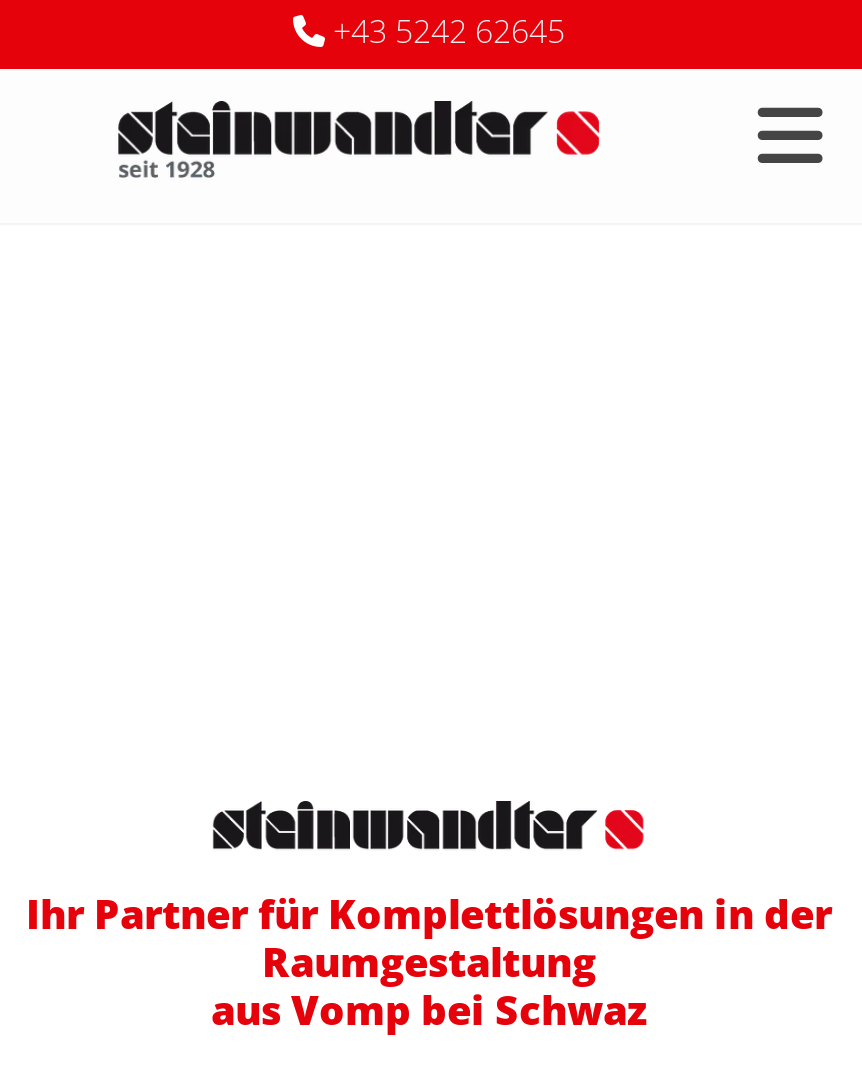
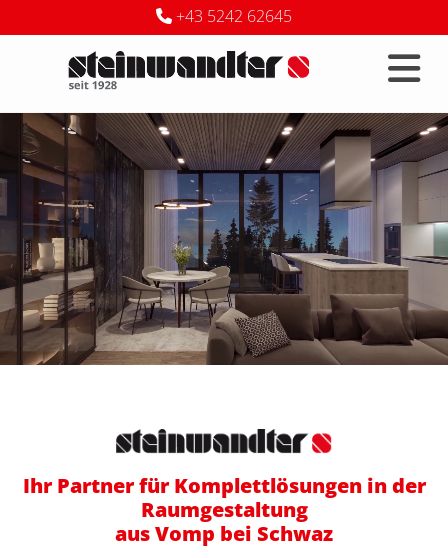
+ [image]
